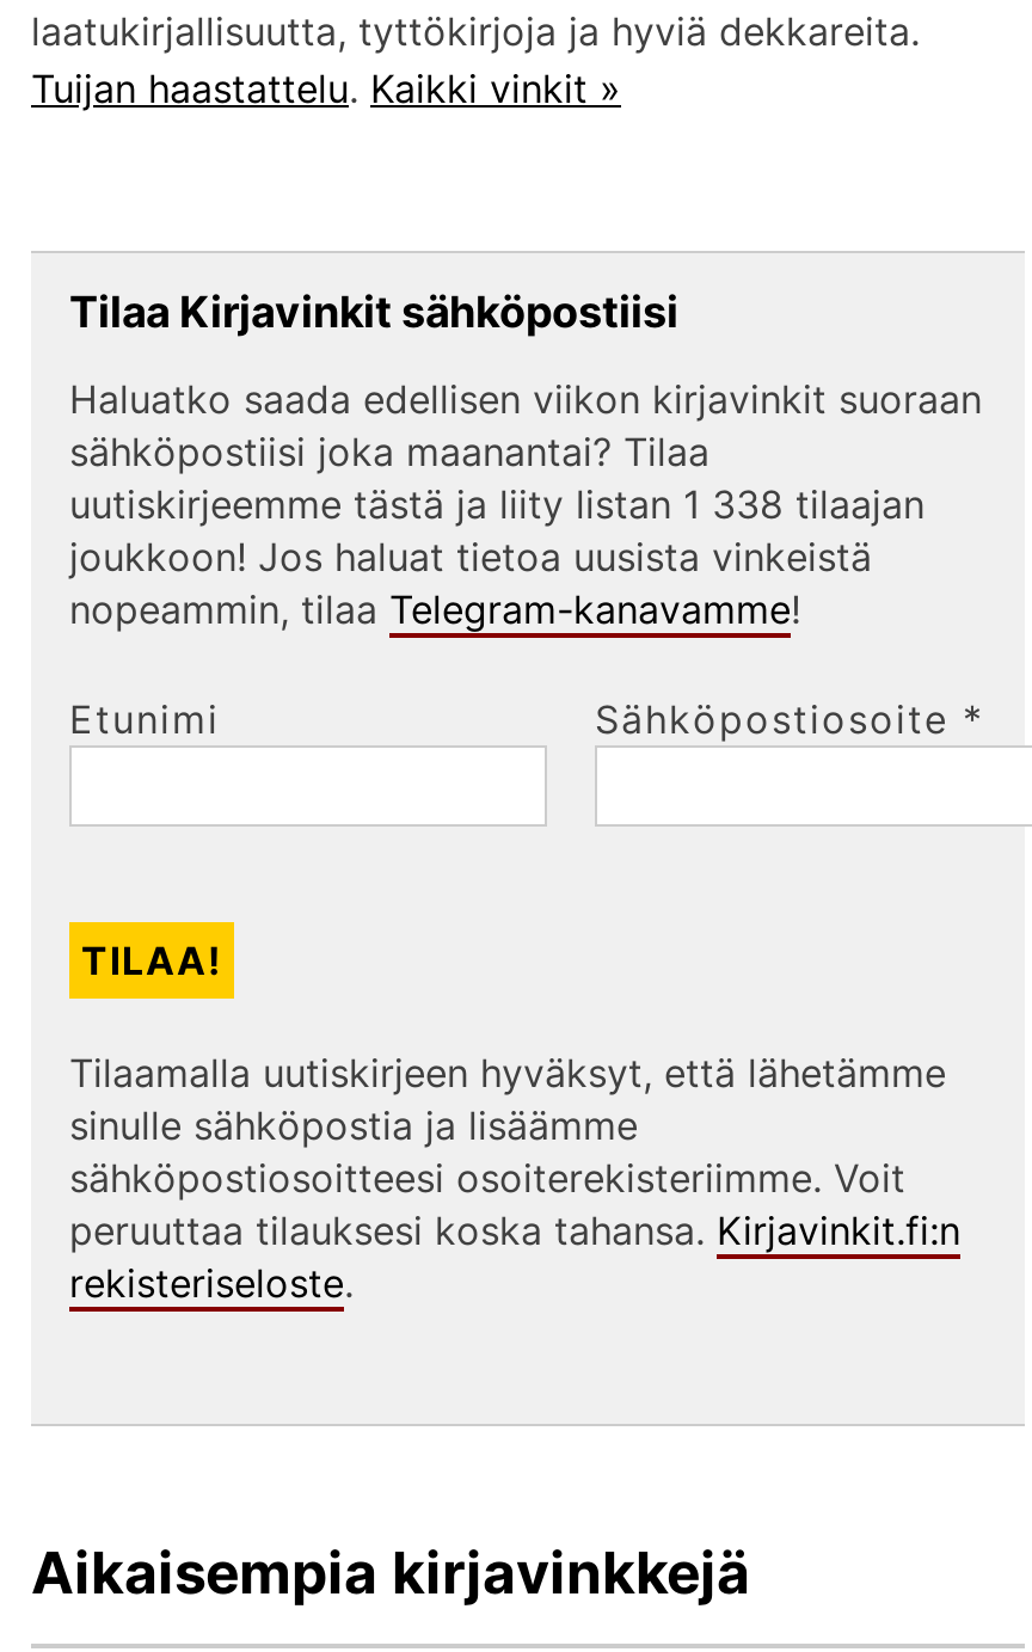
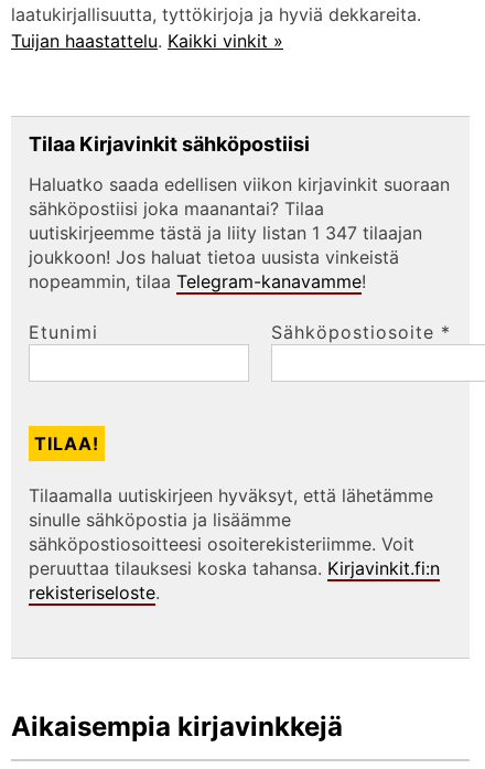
- uutiskirjeemme tästä ja liity listan 1 338 tilaajan
+ uutiskirjeemme tästä ja liity listan 1 347 tilaajan
